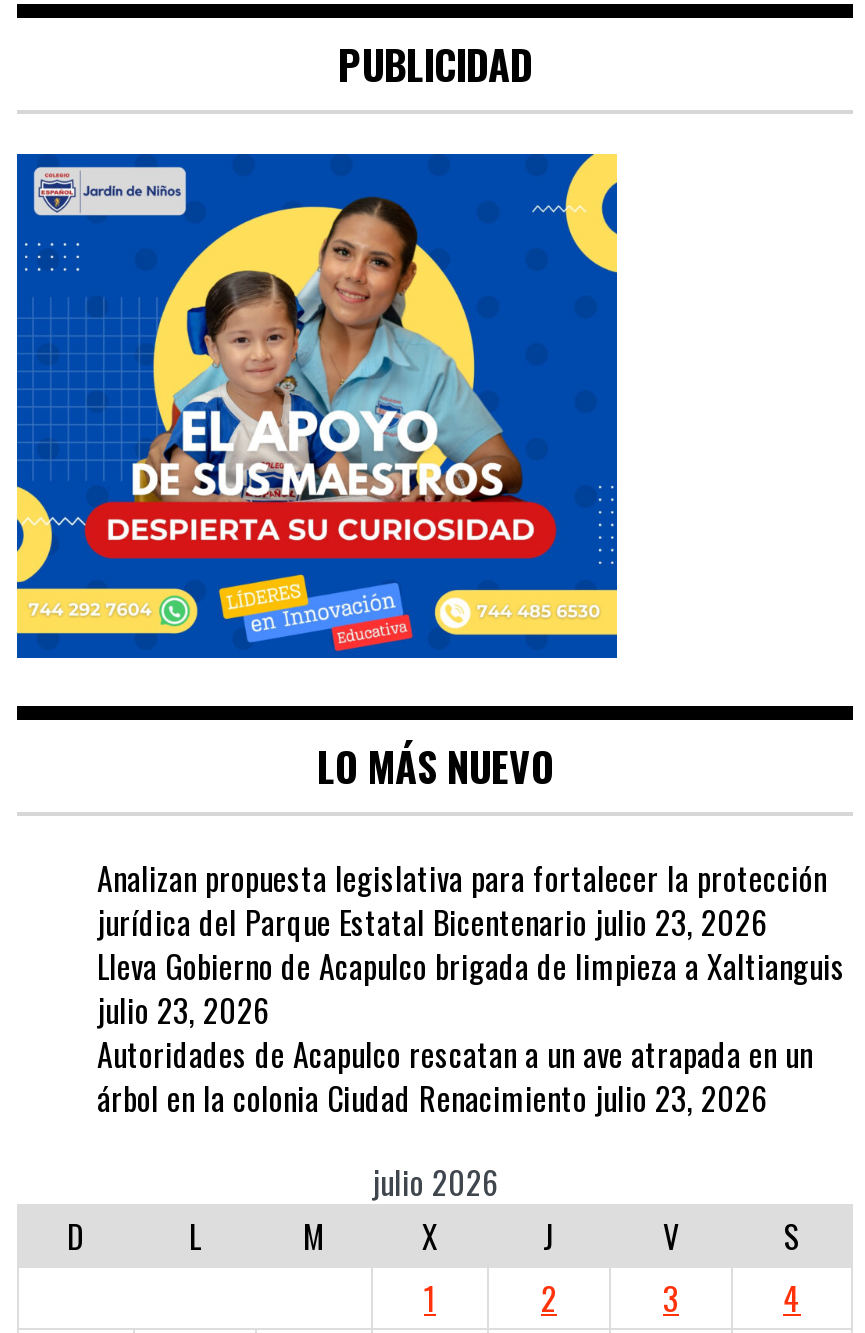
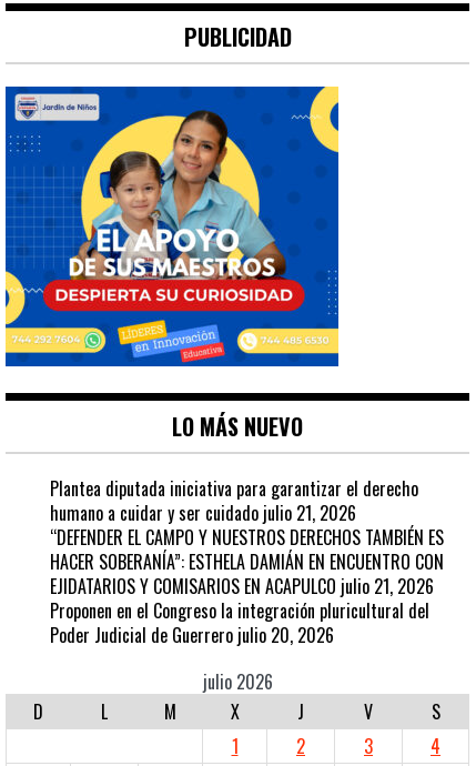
- Analizan propuesta legislativa para fortalecer la protección
- jurídica del Parque Estatal Bicentenario julio 23, 2026
- Lleva Gobierno de Acapulco brigada de limpieza a Xaltianguis
- julio 23, 2026
- Autoridades de Acapulco rescatan a un ave atrapada en un
- árbol en la colonia Ciudad Renacimiento julio 23, 2026
+ Plantea diputada iniciativa para garantizar el derecho
+ humano a cuidar y ser cuidado julio 21, 2026
+ “DEFENDER EL CAMPO Y NUESTROS DERECHOS TAMBIÉN ES
+ HACER SOBERANÍA”: ESTHELA DAMIÁN EN ENCUENTRO CON
+ EJIDATARIOS Y COMISARIOS EN ACAPULCO julio 21, 2026
+ Proponen en el Congreso la integración pluricultural del
+ Poder Judicial de Guerrero julio 20, 2026
